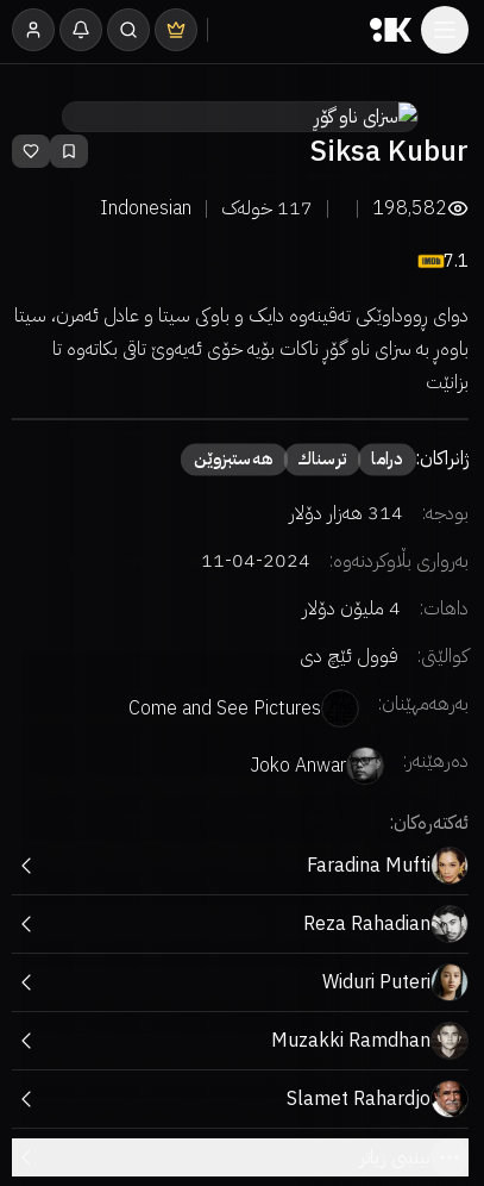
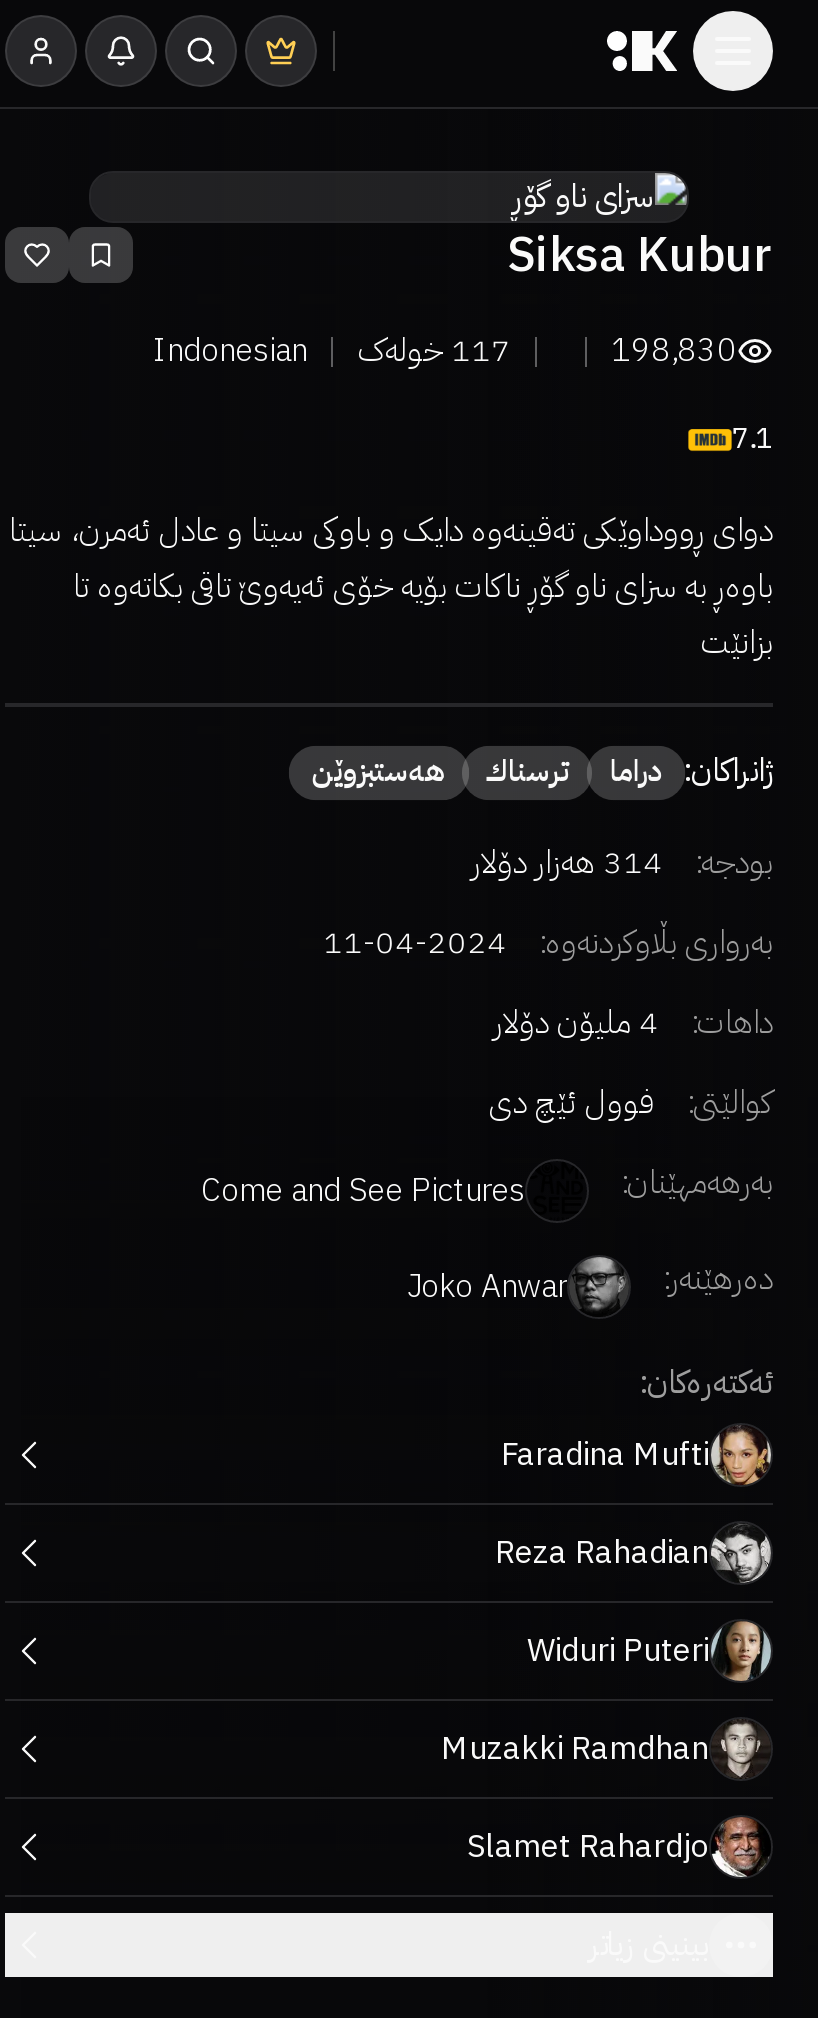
- 198,582
+ 198,830
